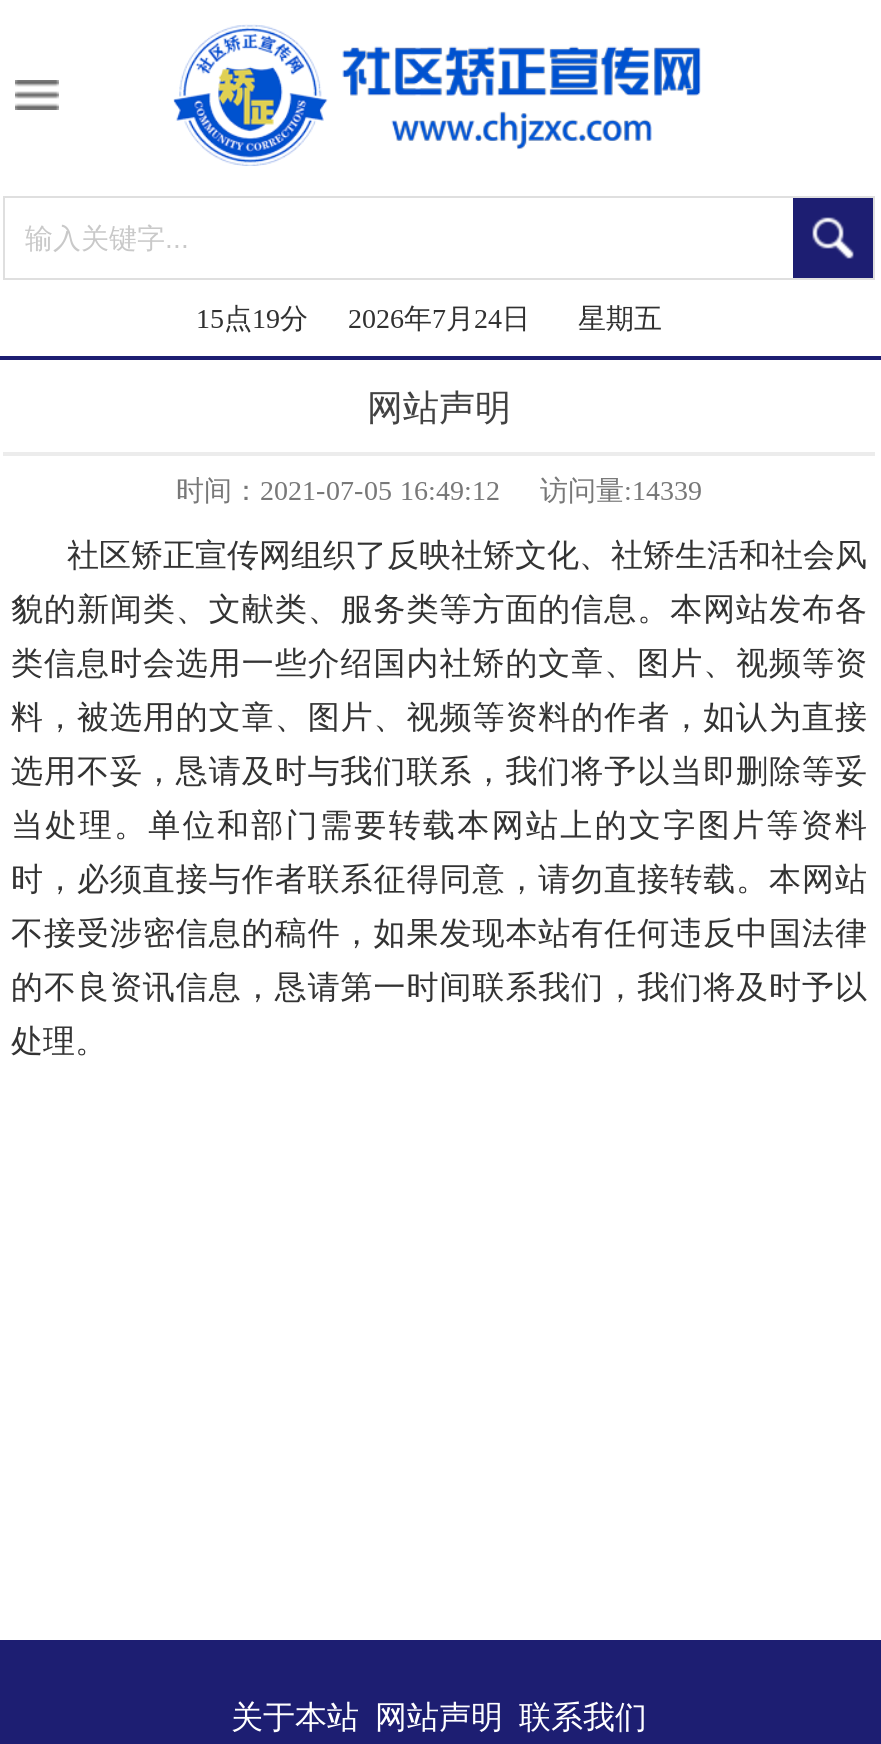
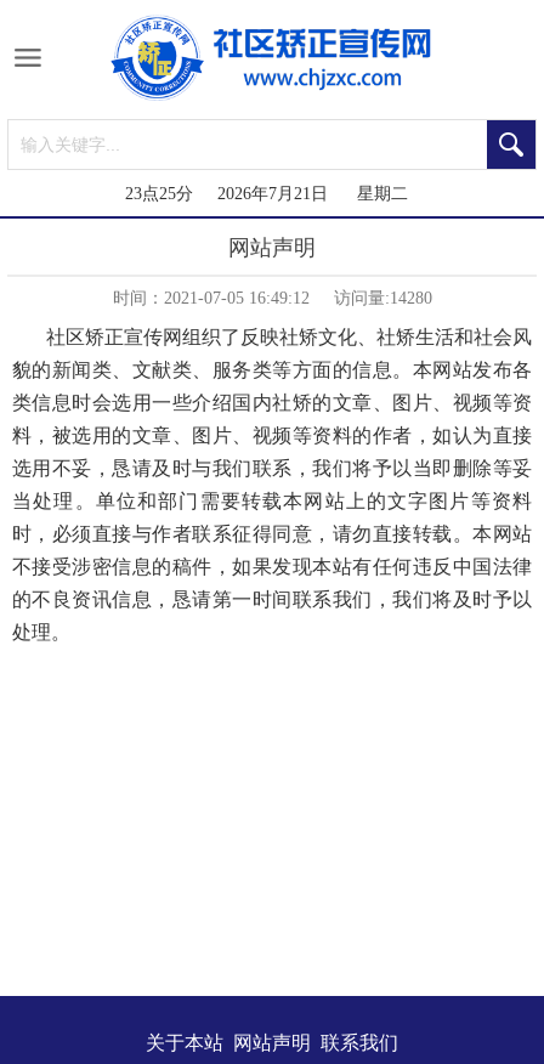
- 15点19分 2026年7月24日 星期五
+ 23点25分 2026年7月21日 星期二

- 时间：2021-07-05 16:49:12 访问量:14339
+ 时间：2021-07-05 16:49:12 访问量:14280
